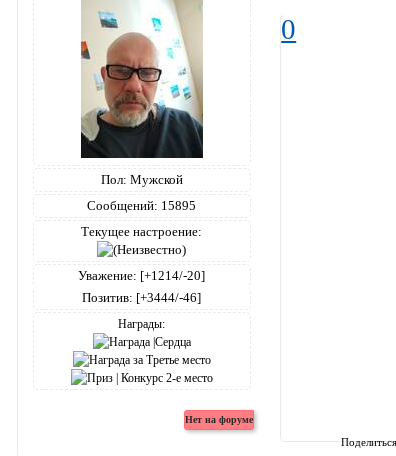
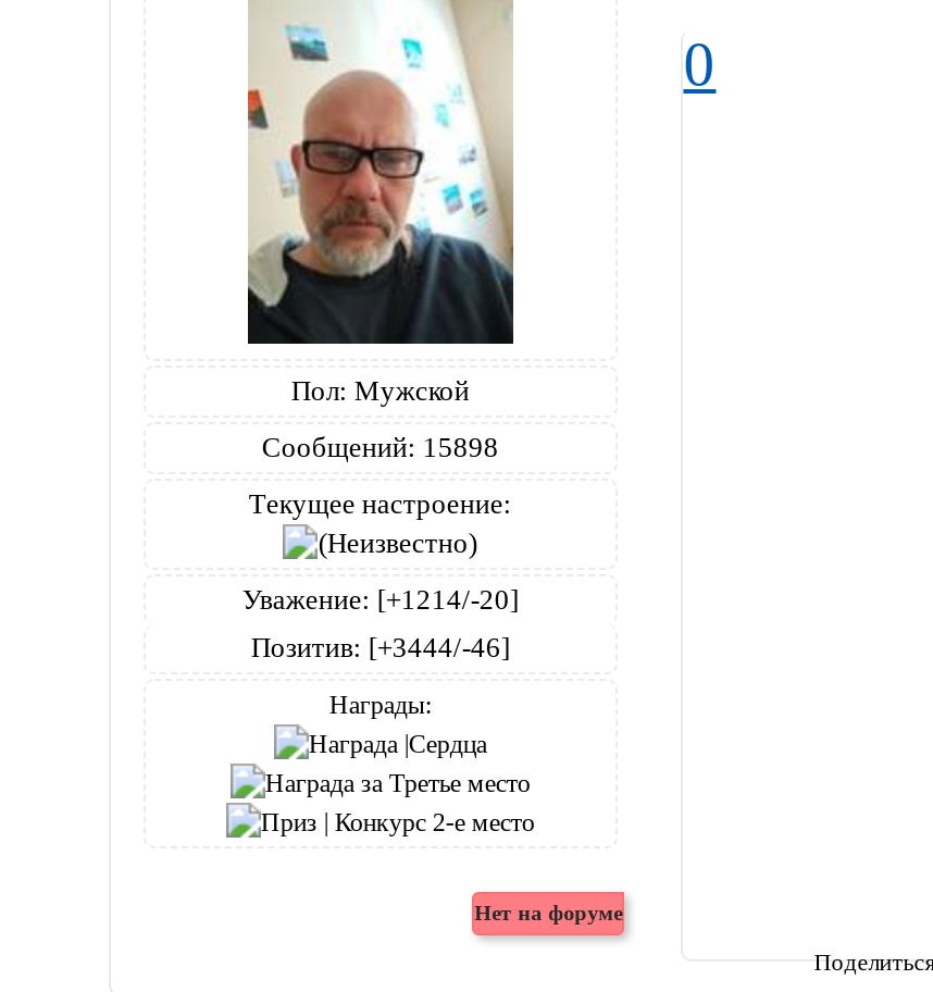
- Сообщений: 15895
+ Сообщений: 15898
